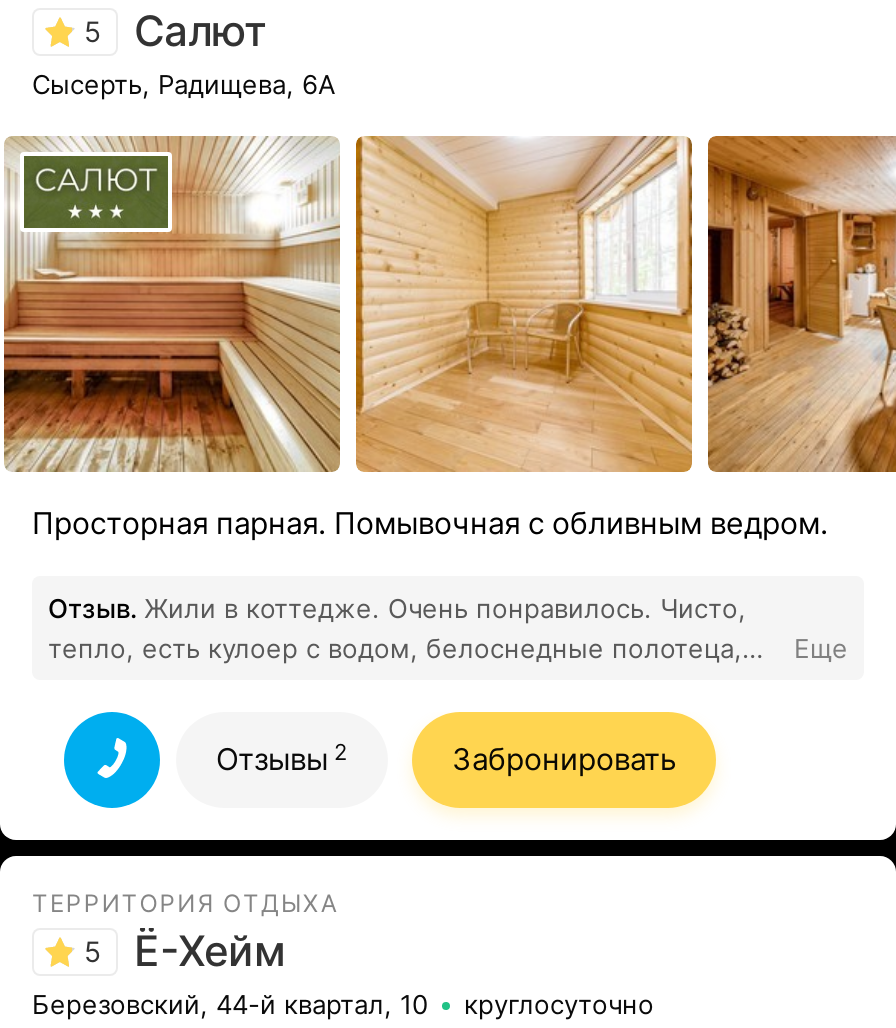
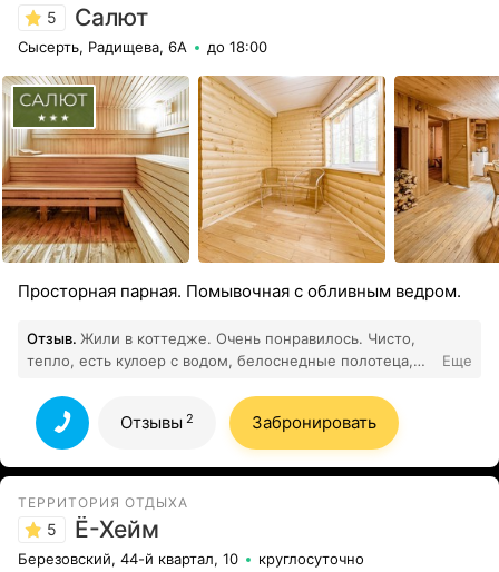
+ до 18:00
